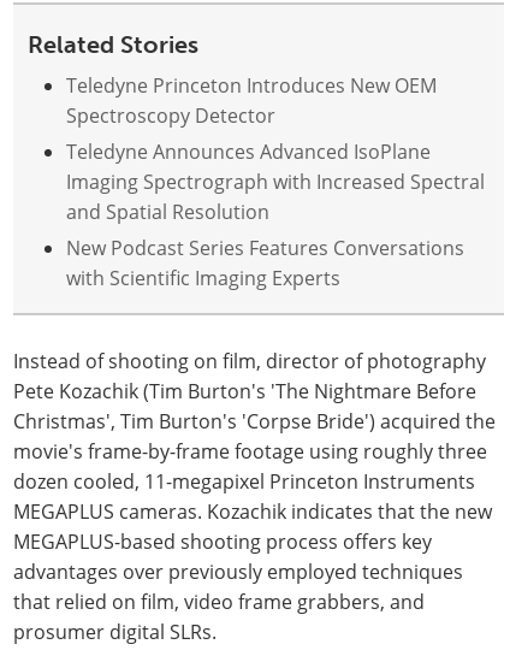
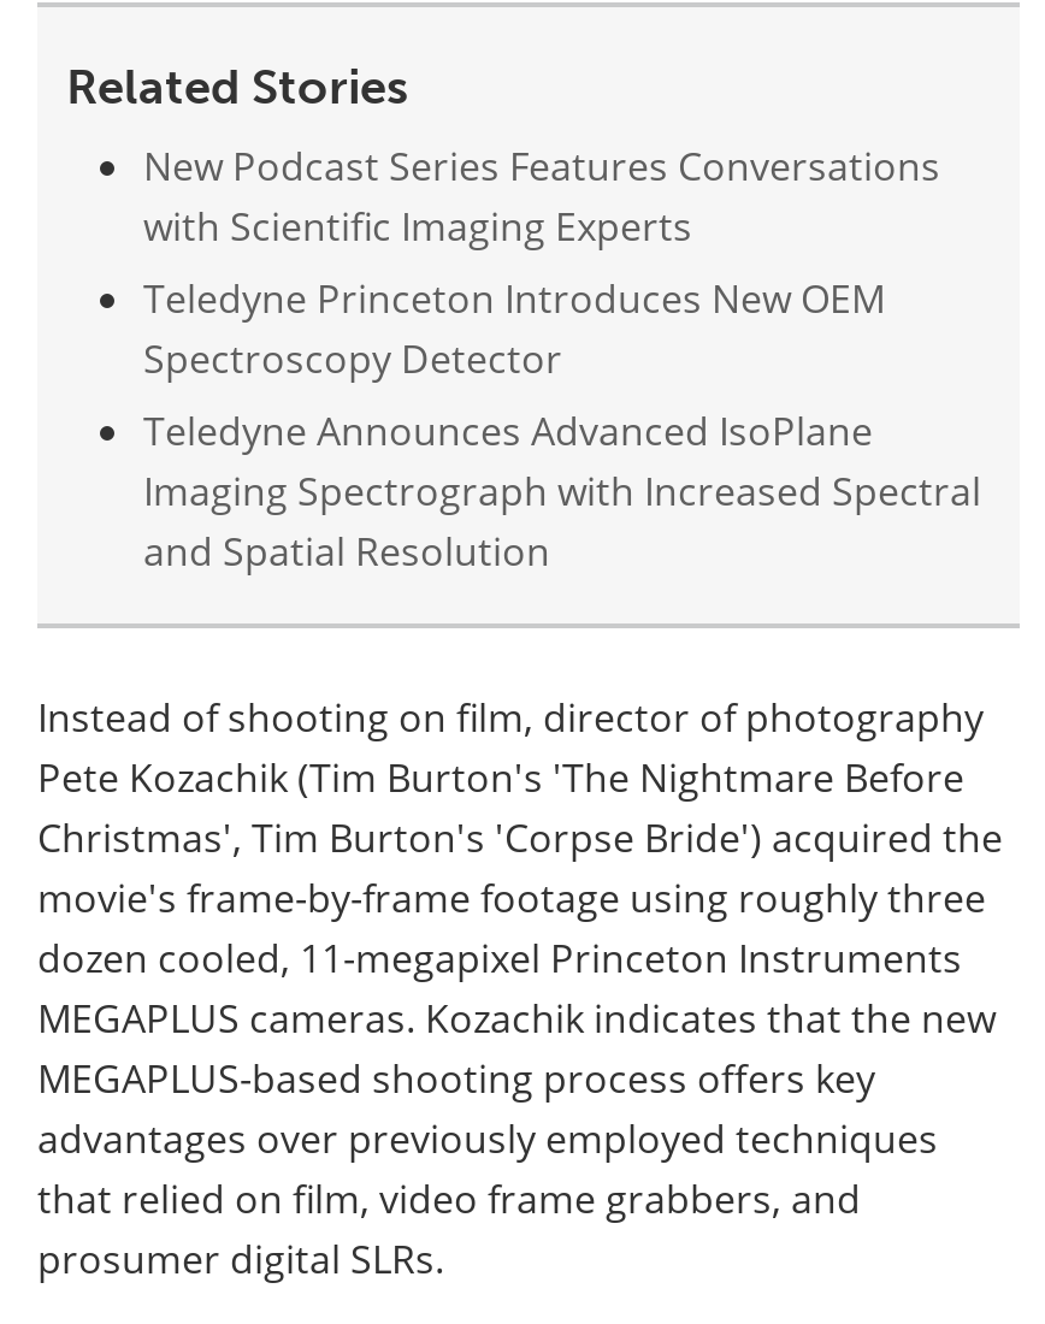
moved down: Teledyne Princeton Introduces New OEM | Spectroscopy Detector | Teledyne Announces Advanced IsoPlane | Imaging Spectrograph with Increased Spectral | and Spatial Resolution

moved up: New Podcast Series Features Conversations | with Scientific Imaging Experts
